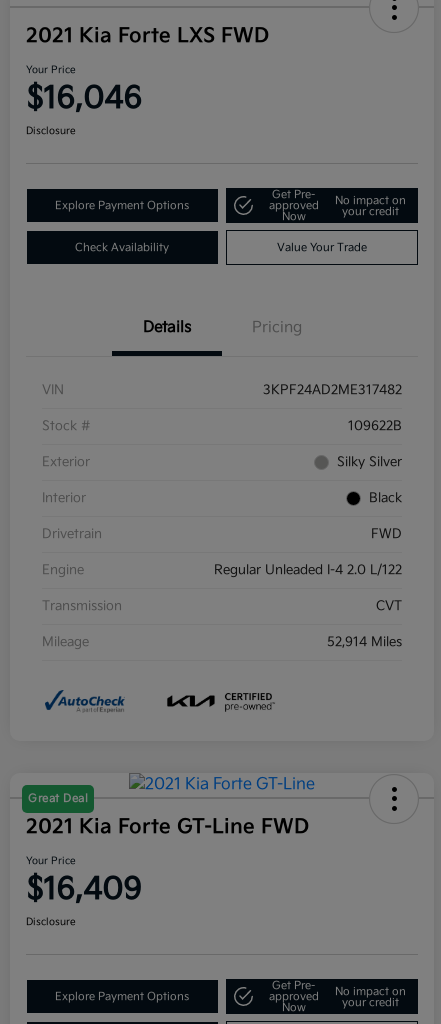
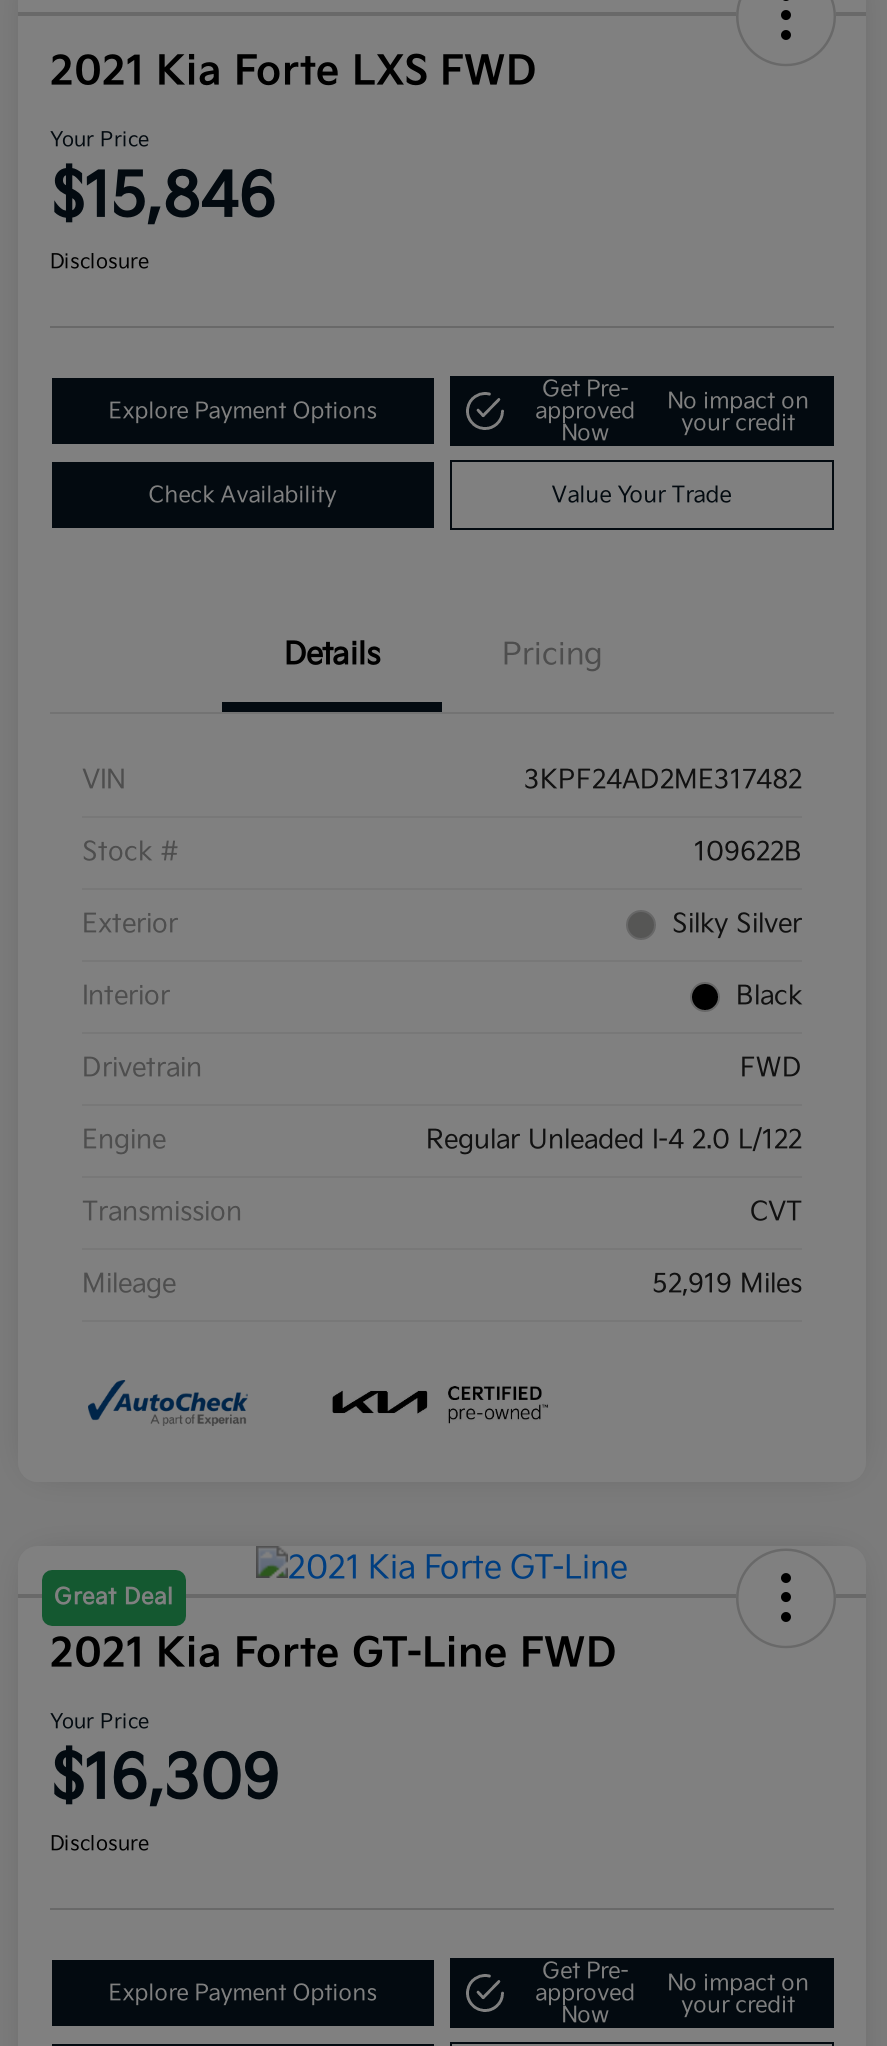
- $16,046
+ $15,846

- 52,914 Miles
+ 52,919 Miles

- $16,409
+ $16,309
